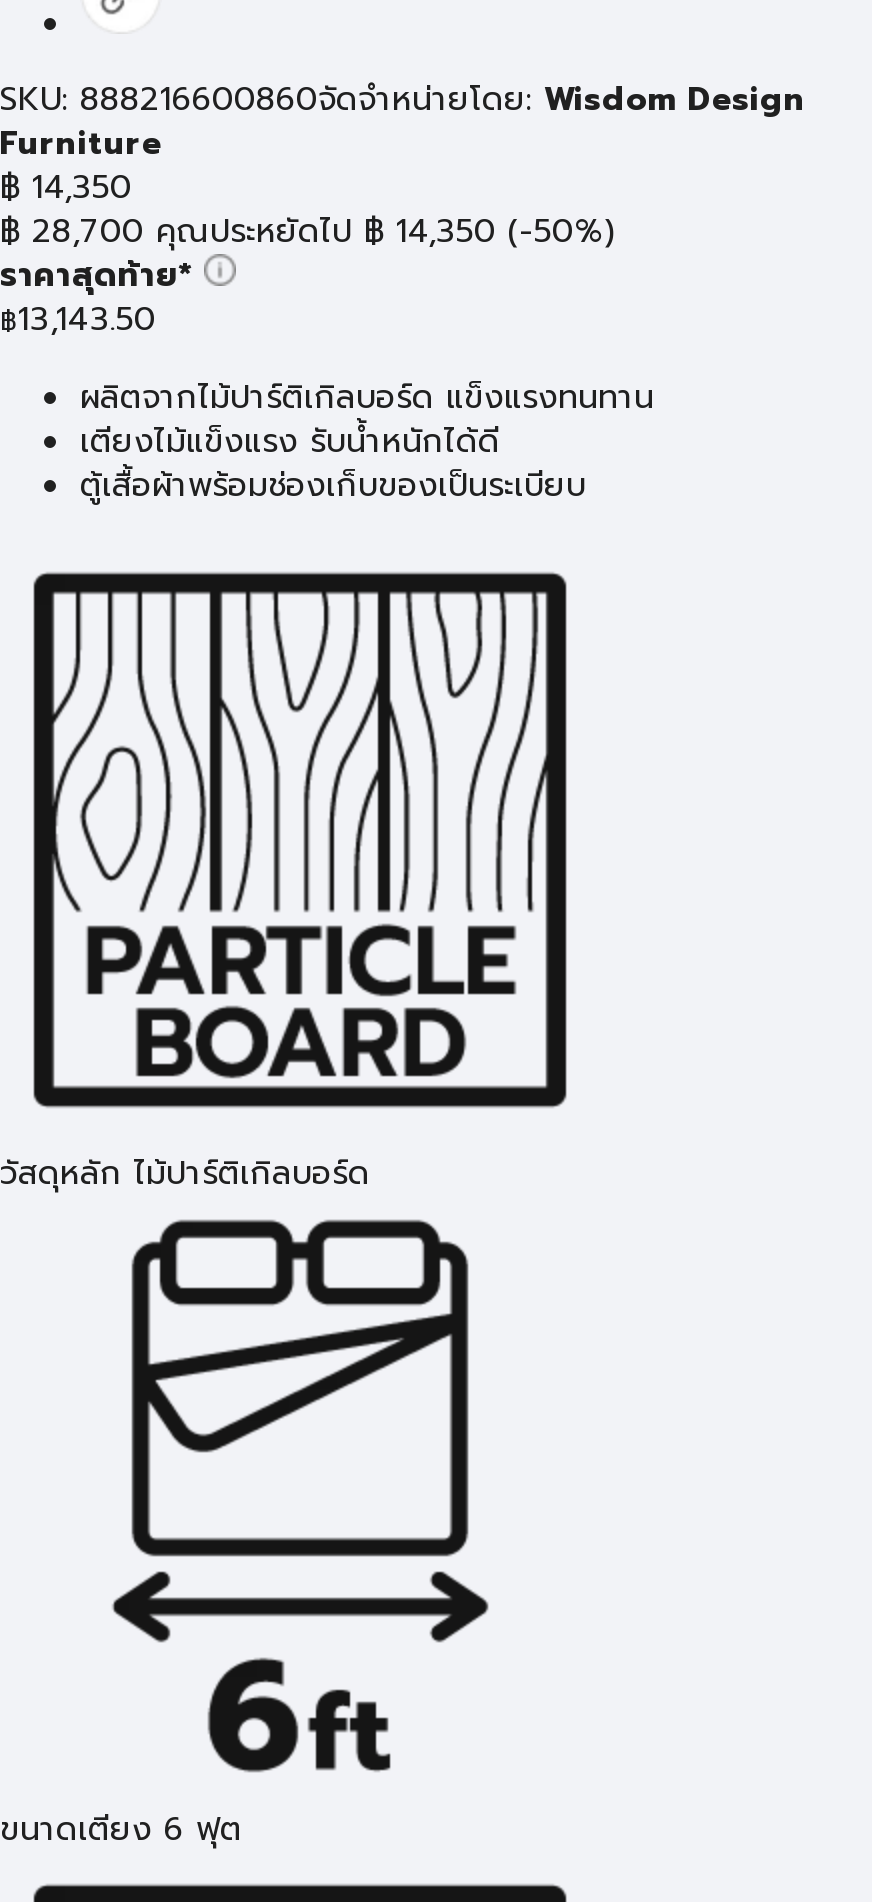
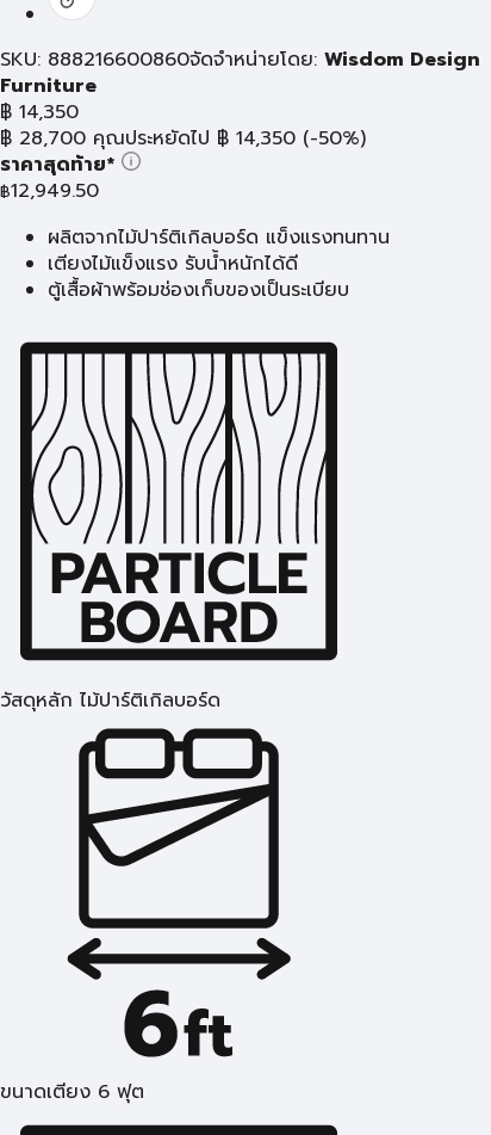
- ฿13,143.50
+ ฿12,949.50
